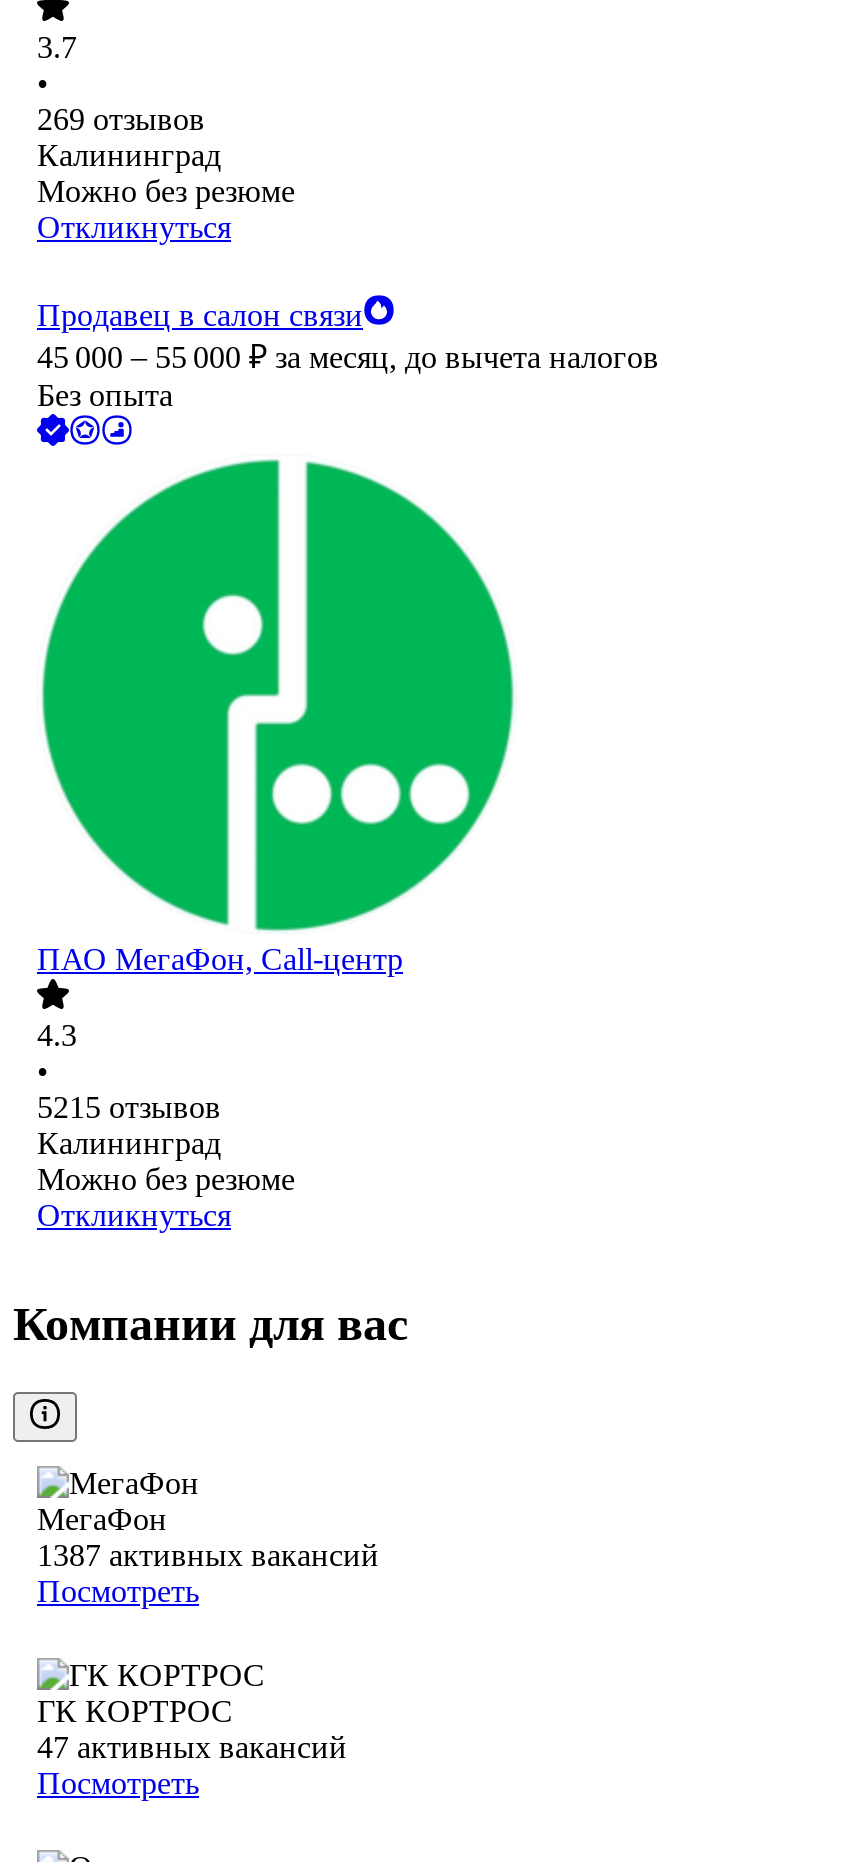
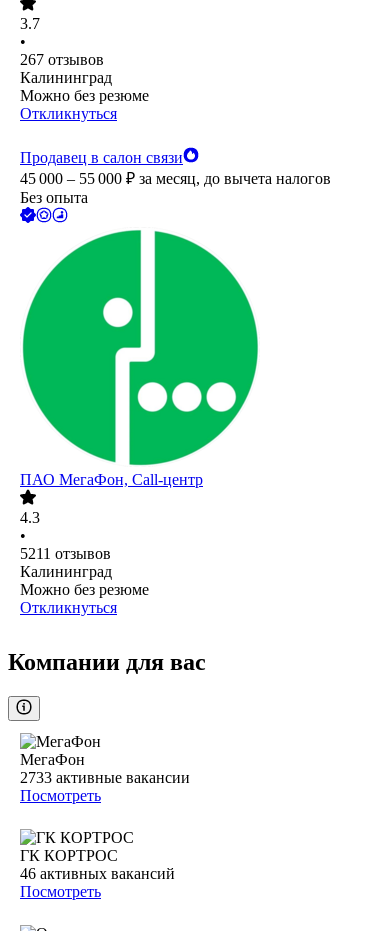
- 269 отзывов
+ 267 отзывов

- 5215 отзывов
+ 5211 отзывов

- 1387 активных вакансий
+ 2733 активные вакансии

- 47 активных вакансий
+ 46 активных вакансий
